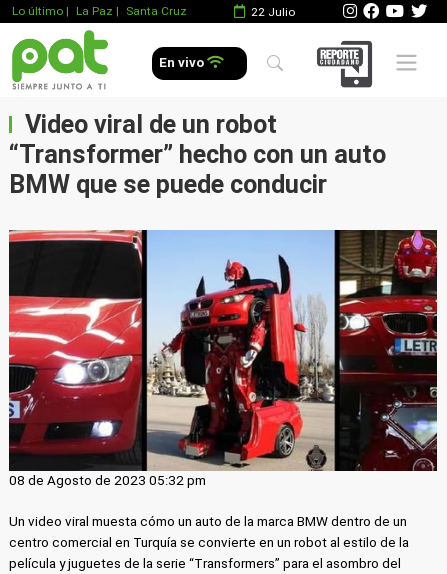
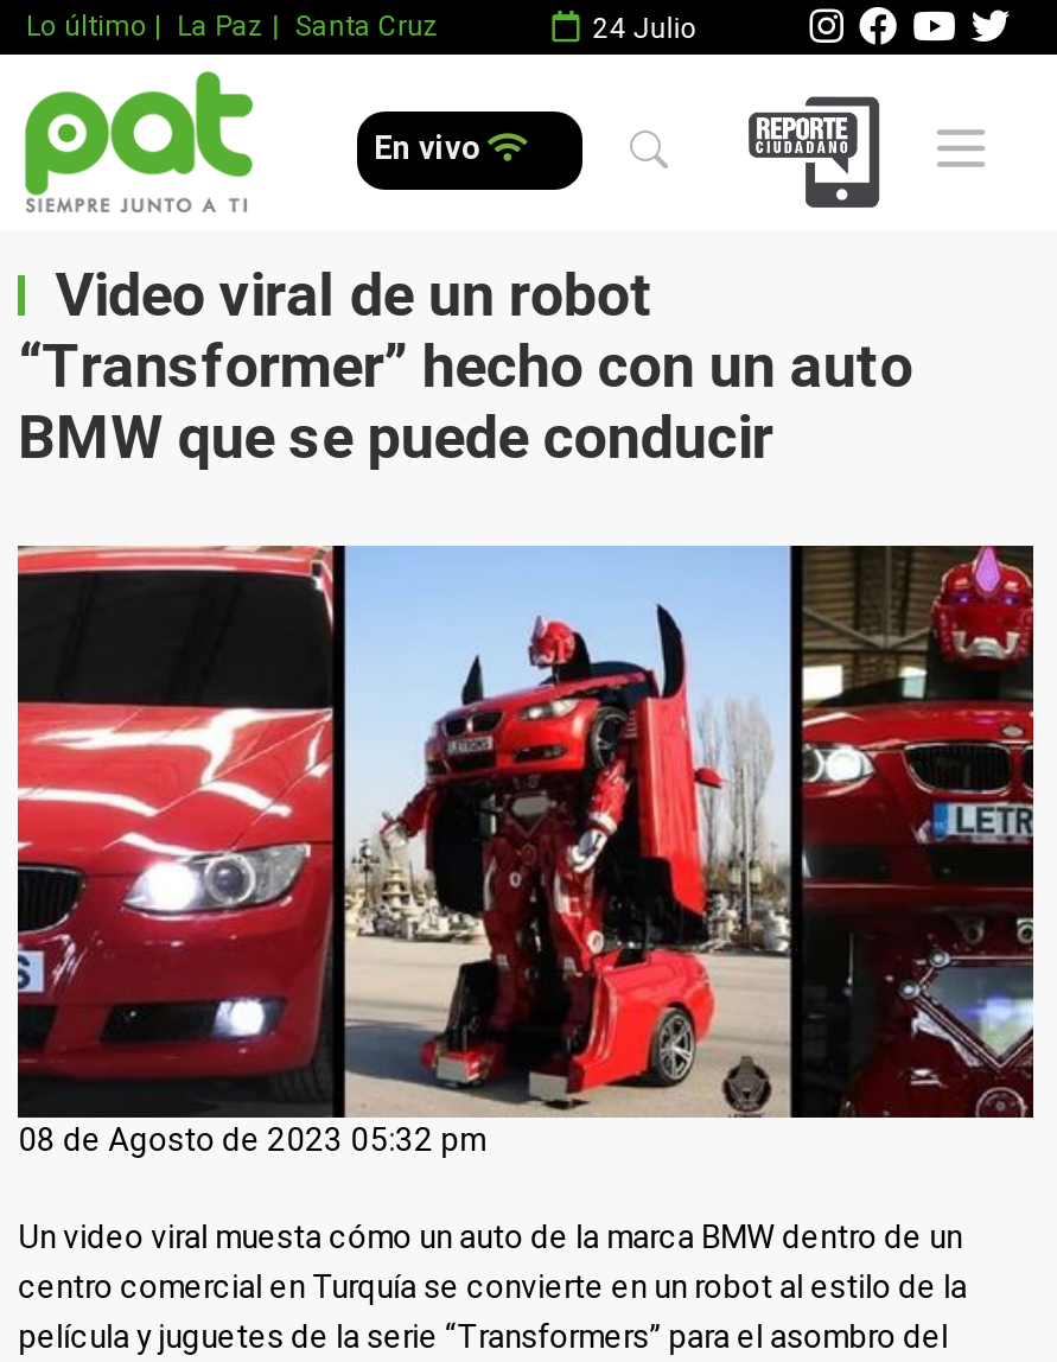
- 22 Julio
+ 24 Julio
